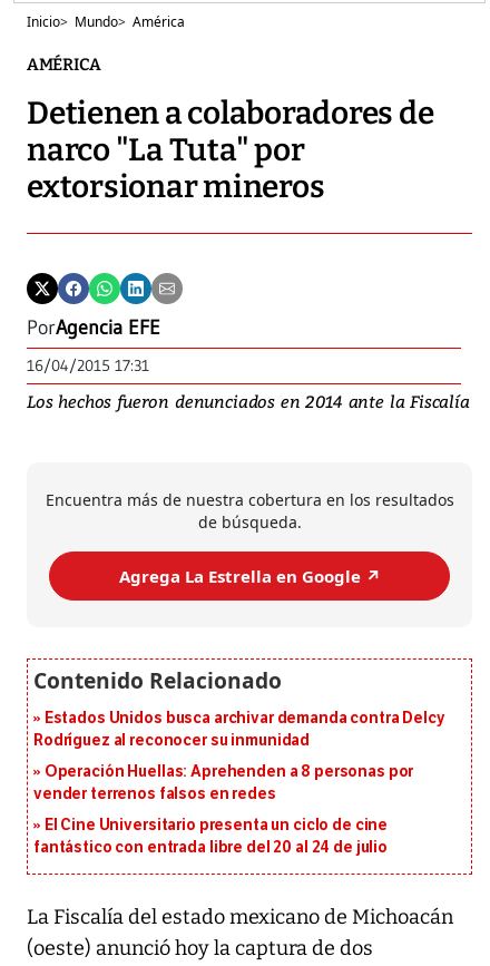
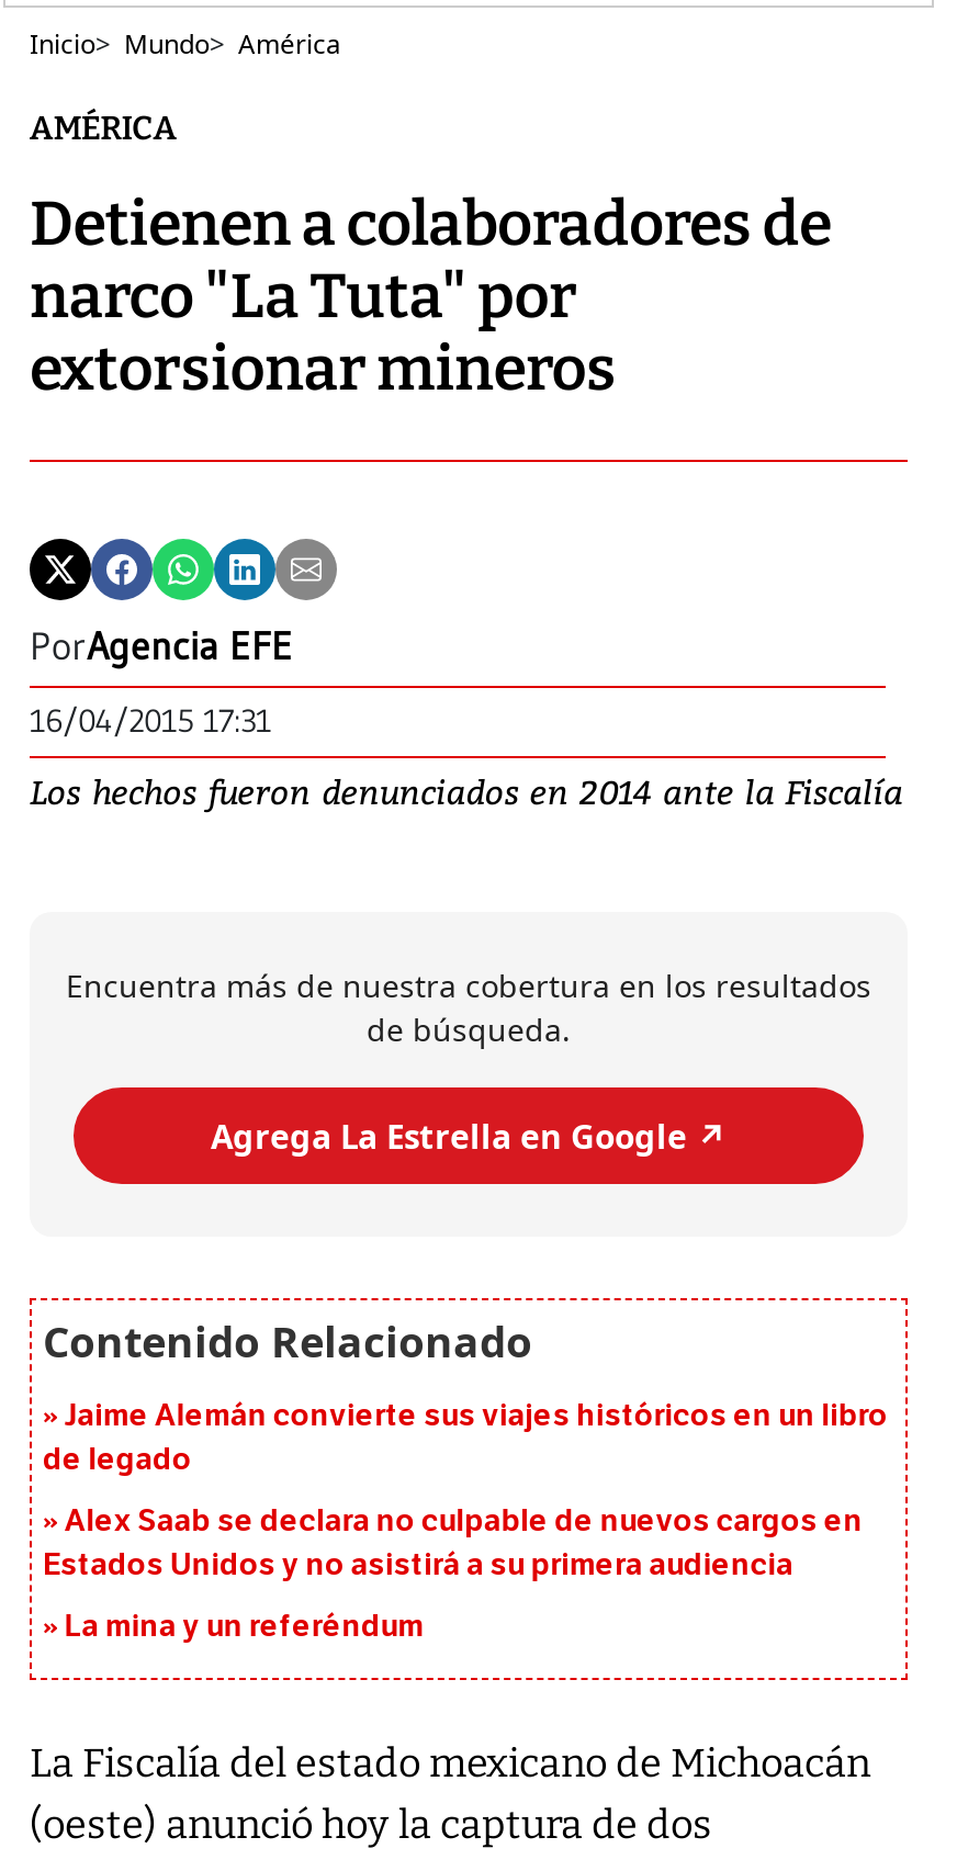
- Estados Unidos busca archivar demanda contra Delcy
- Rodríguez al reconocer su inmunidad
+ Jaime Alemán convierte sus viajes históricos en un libro
+ de legado

- Operación Huellas: Aprehenden a 8 personas por
- vender terrenos falsos en redes
+ Alex Saab se declara no culpable de nuevos cargos en
+ Estados Unidos y no asistirá a su primera audiencia

- El Cine Universitario presenta un ciclo de cine
- fantástico con entrada libre del 20 al 24 de julio
+ La mina y un referéndum
